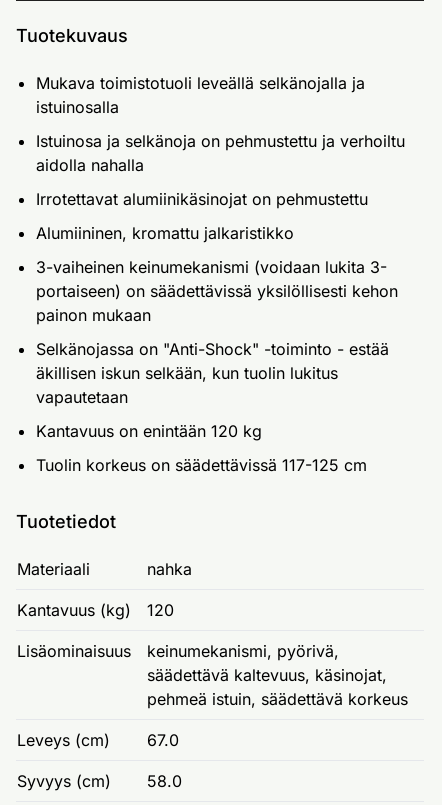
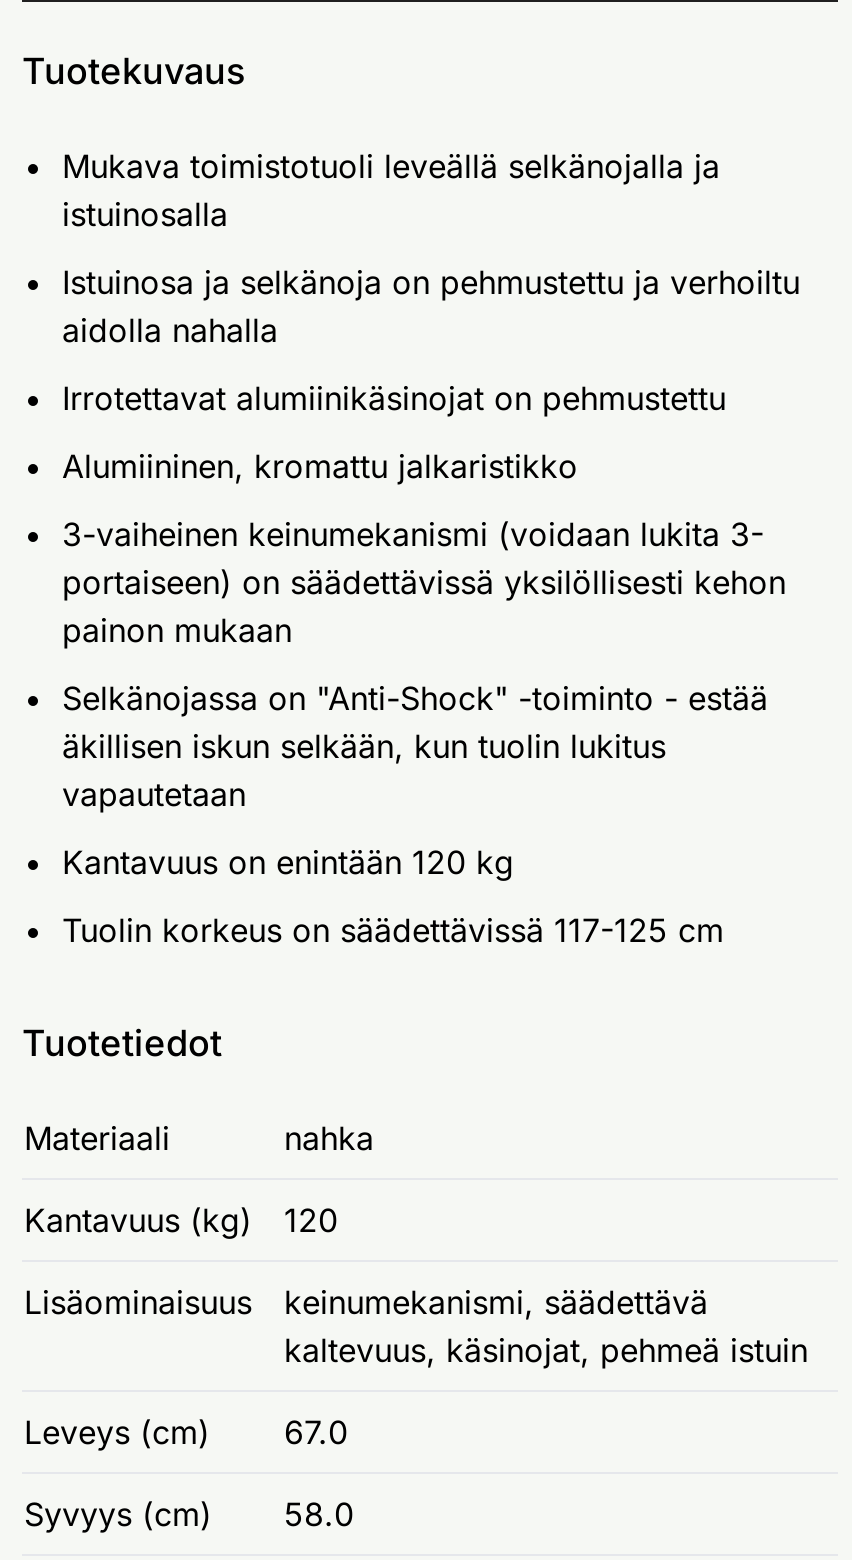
- keinumekanismi, pyörivä,
- säädettävä kaltevuus, käsinojat,
- pehmeä istuin, säädettävä korkeus
+ keinumekanismi, säädettävä
+ kaltevuus, käsinojat, pehmeä istuin
